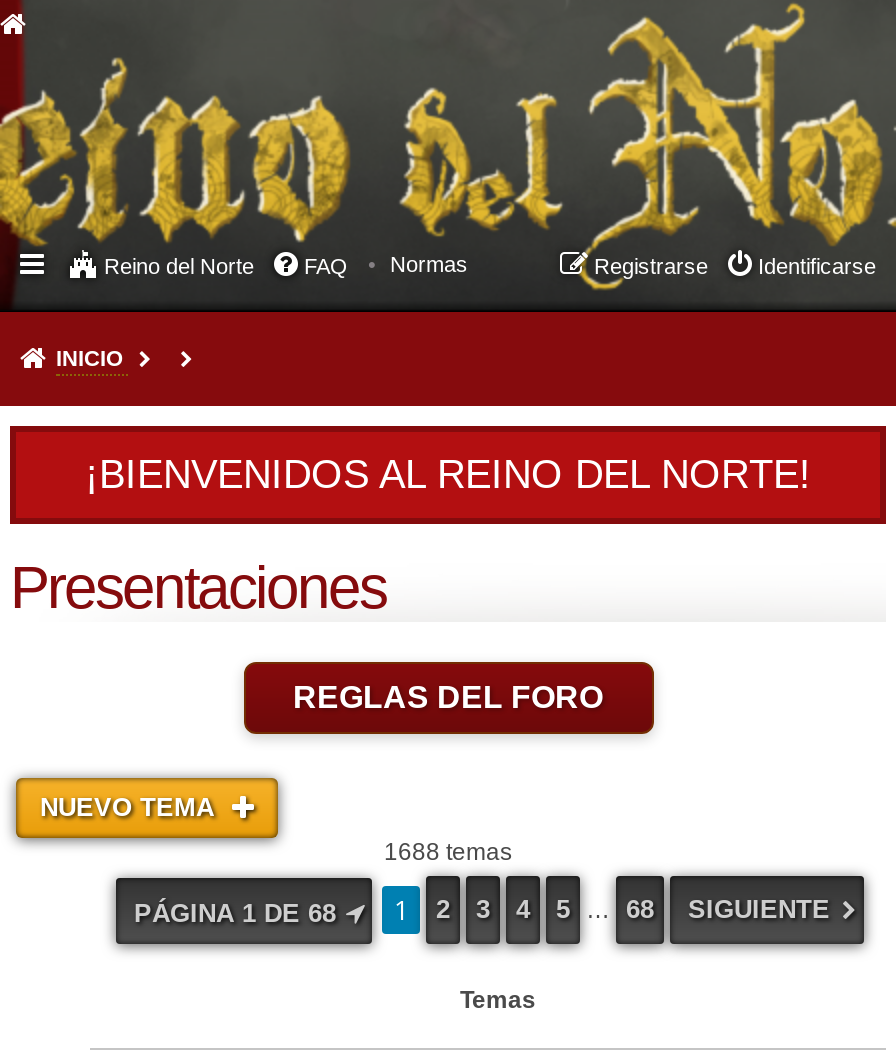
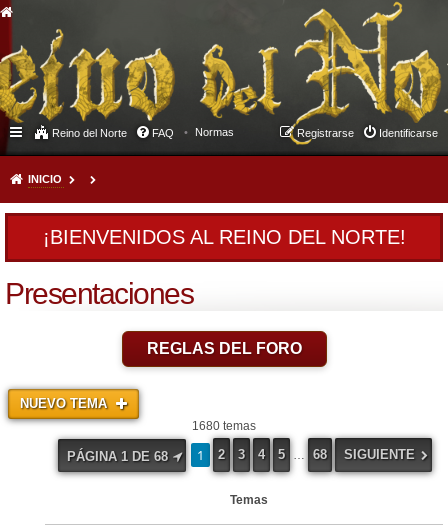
- 1688 temas
+ 1680 temas
